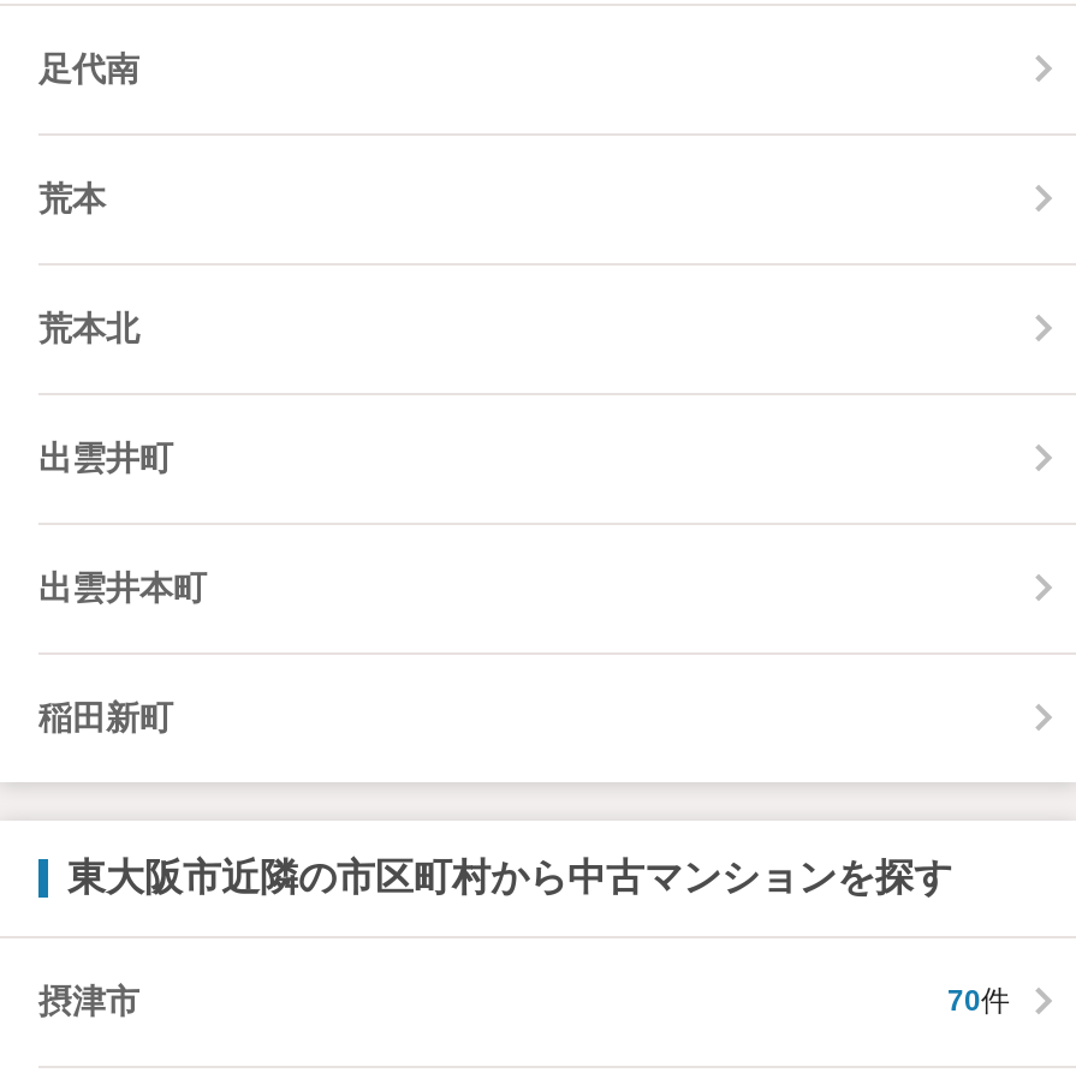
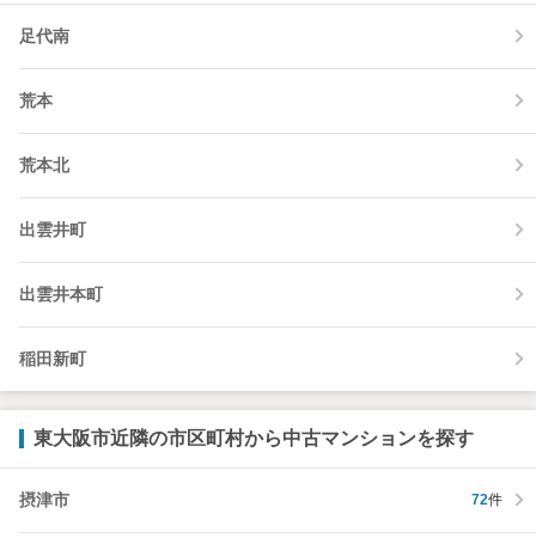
- 70件
+ 72件
